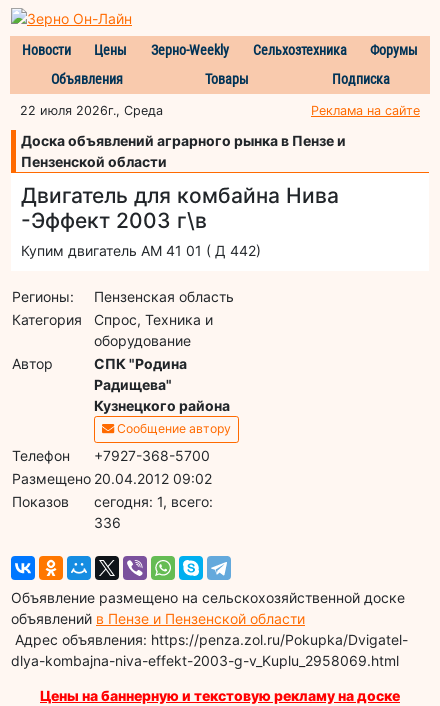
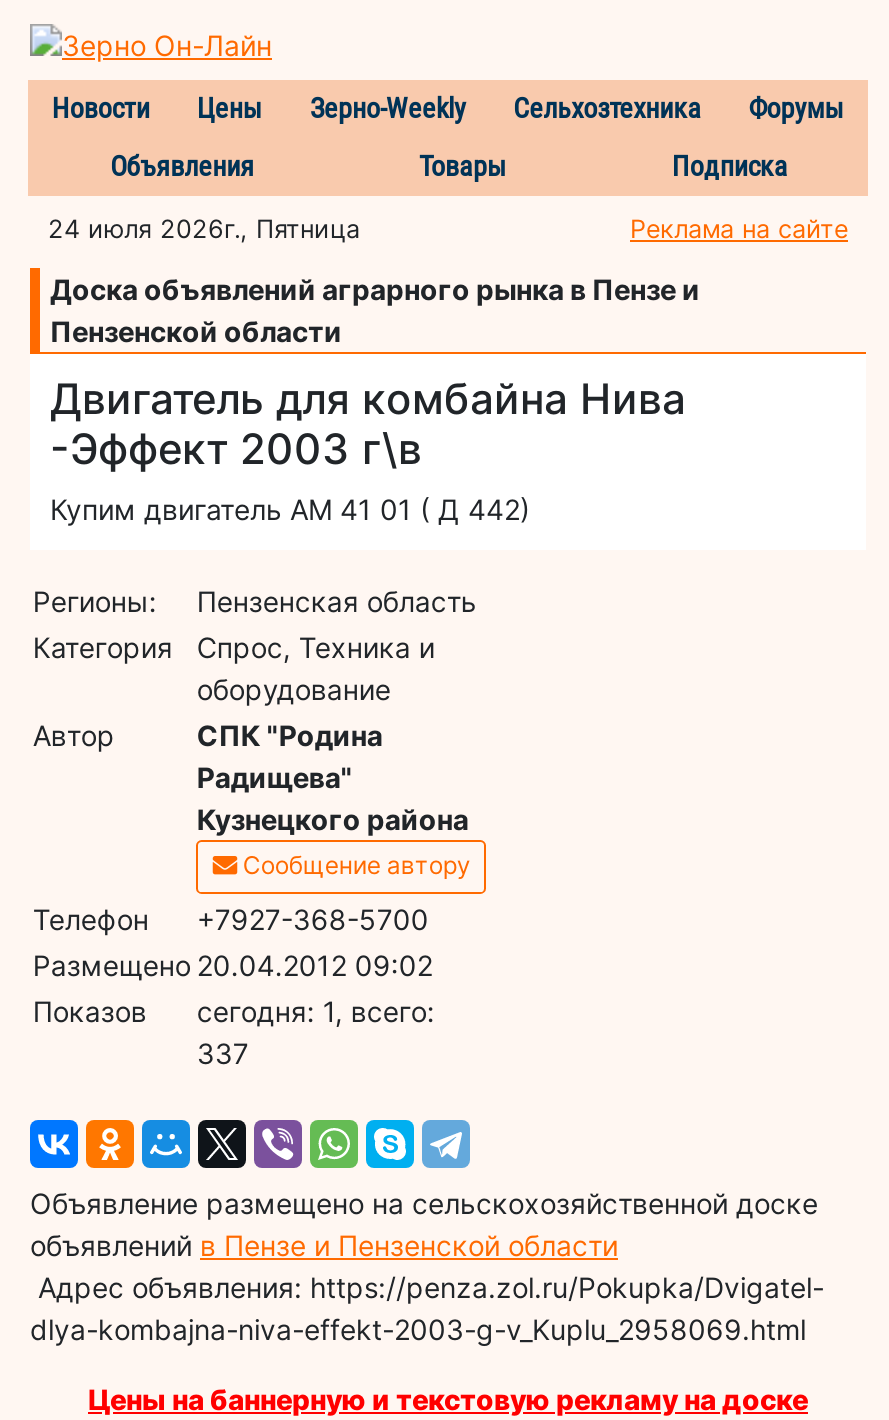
- 22 июля 2026г., Среда
+ 24 июля 2026г., Пятница

- 336
+ 337
